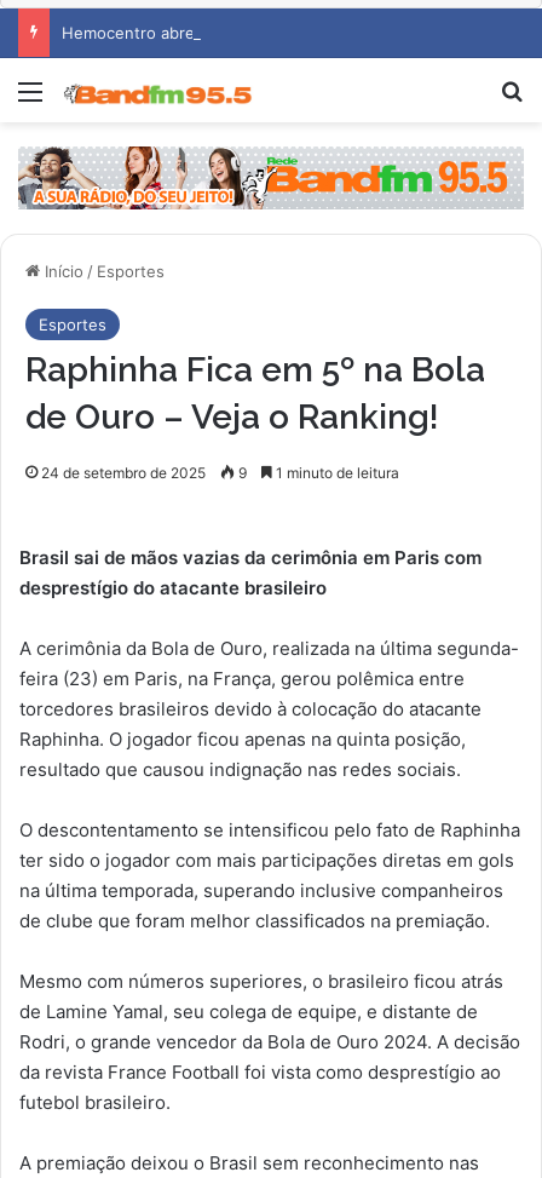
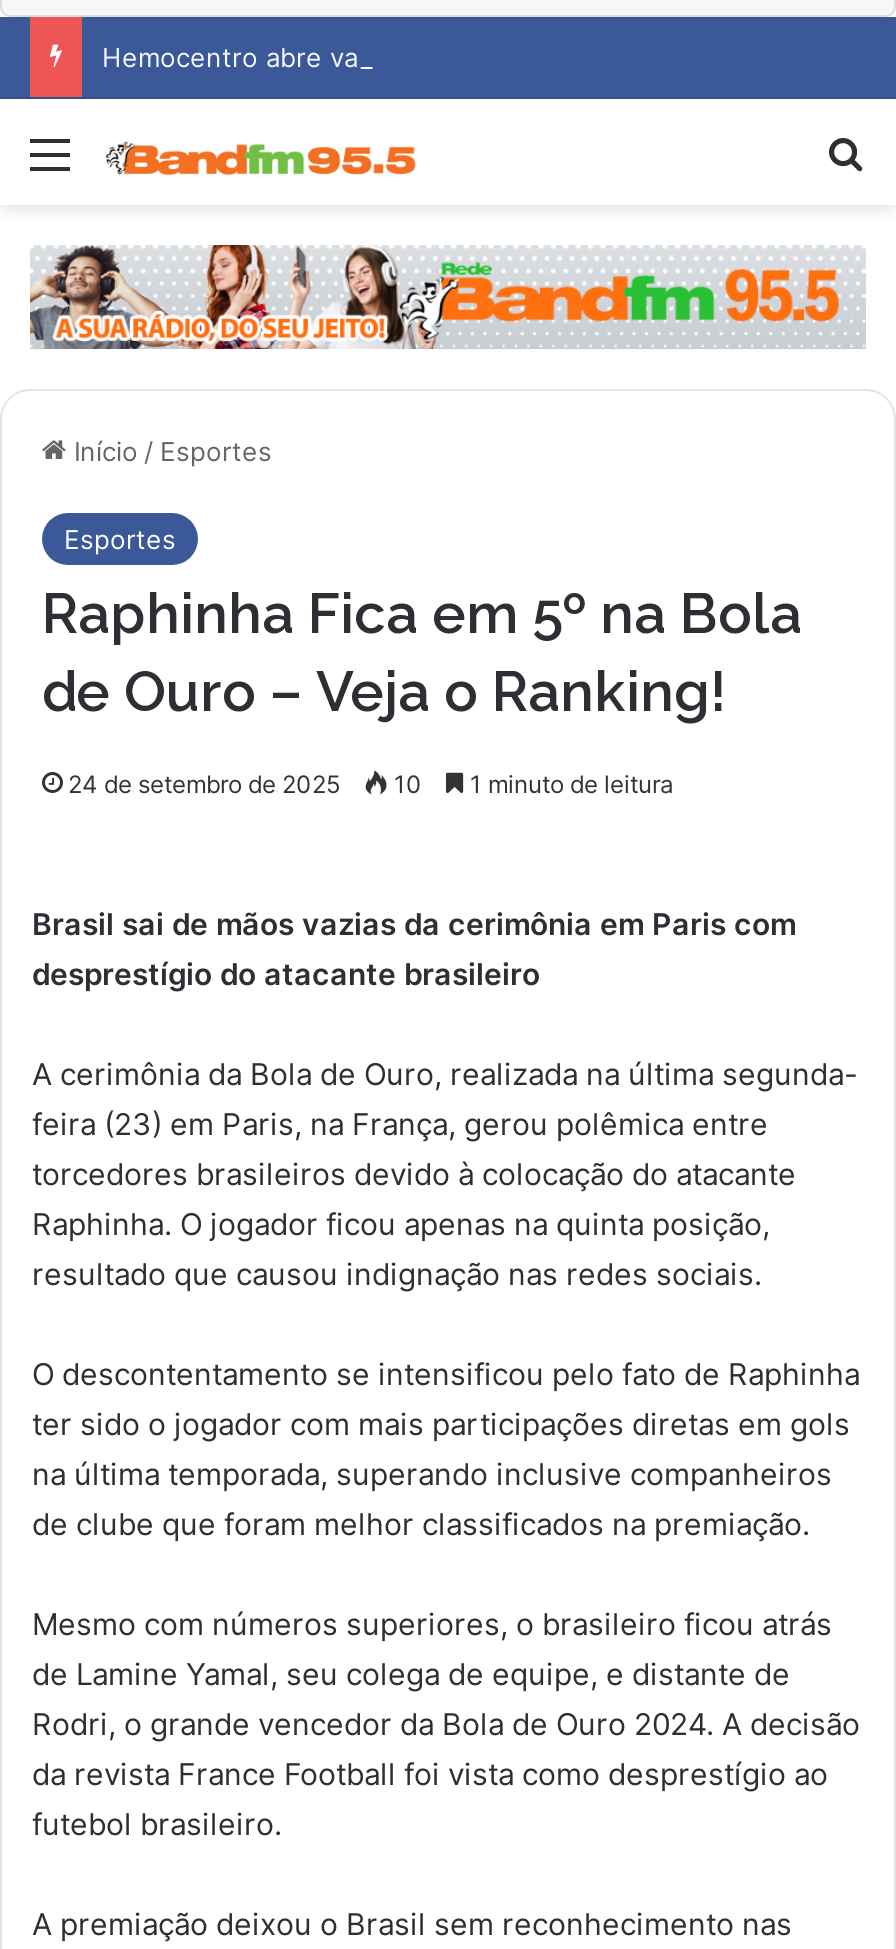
- 24 de setembro de 2025 9 1 minuto de leitura
+ 24 de setembro de 2025 10 1 minuto de leitura
